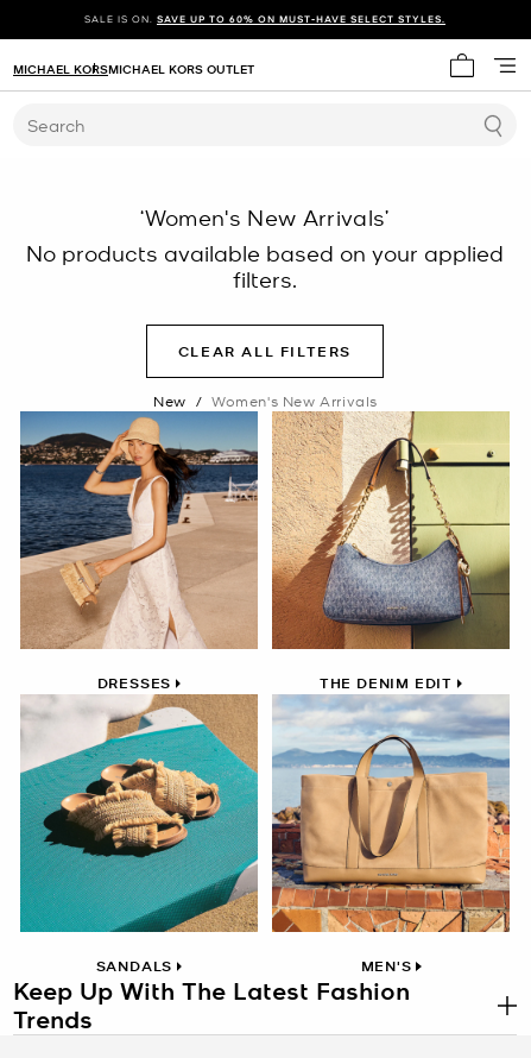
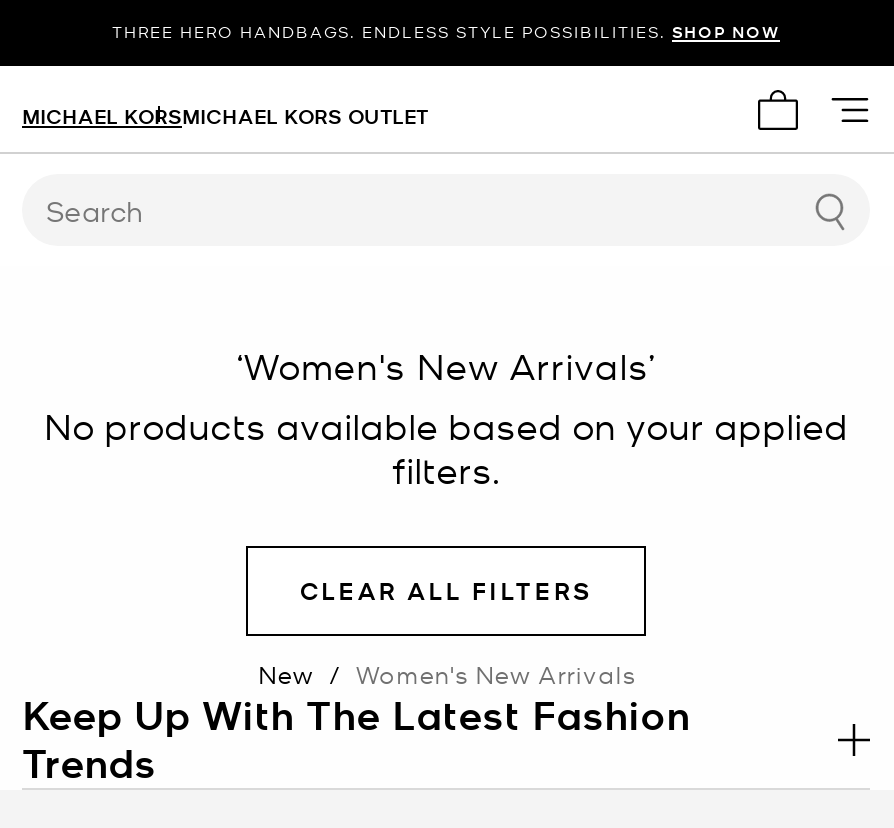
- SALE IS ON. SAVE UP TO 60% ON MUST-HAVE SELECT STYLES.
+ THREE HERO HANDBAGS. ENDLESS STYLE POSSIBILITIES. SHOP NOW

- [image]
- DRESSES
- THE DENIM EDIT

- [image]

- [image]
- SANDALS
- MEN'S

- [image]
